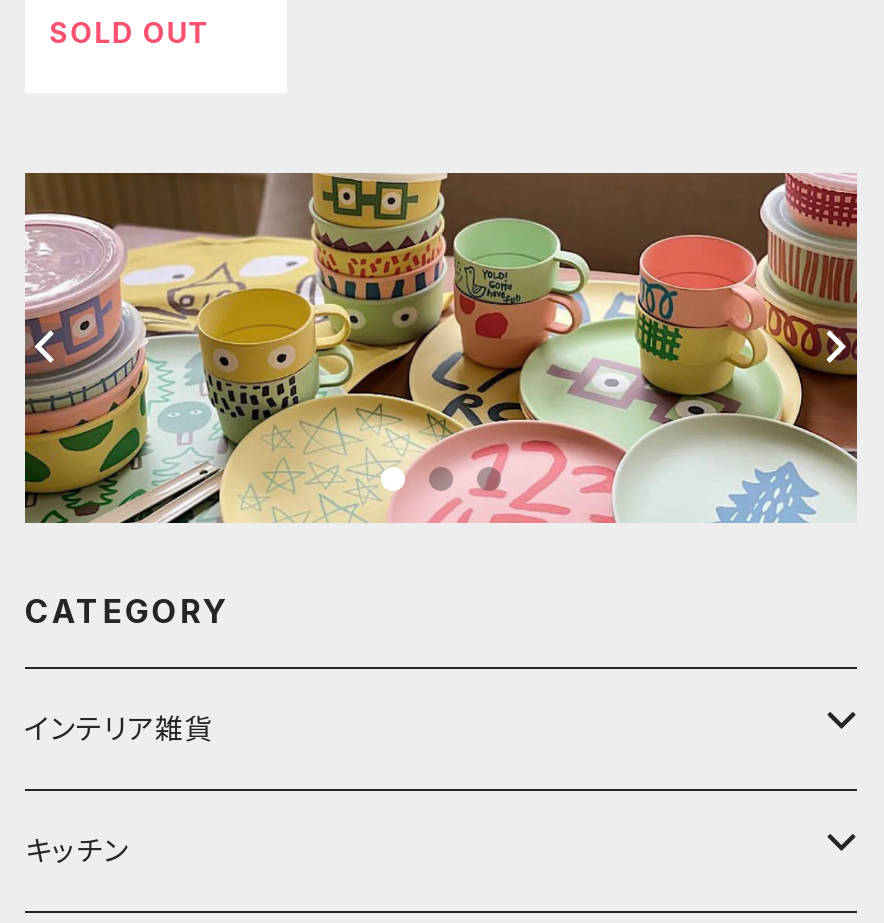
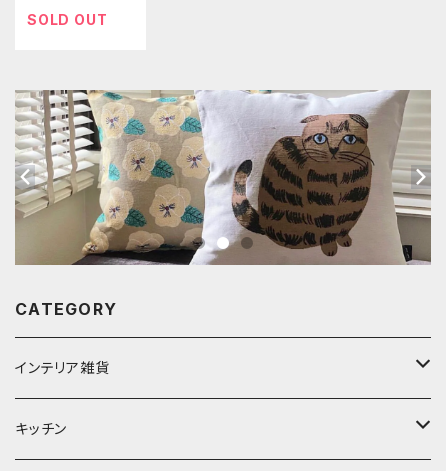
- [image]
+ [image]
